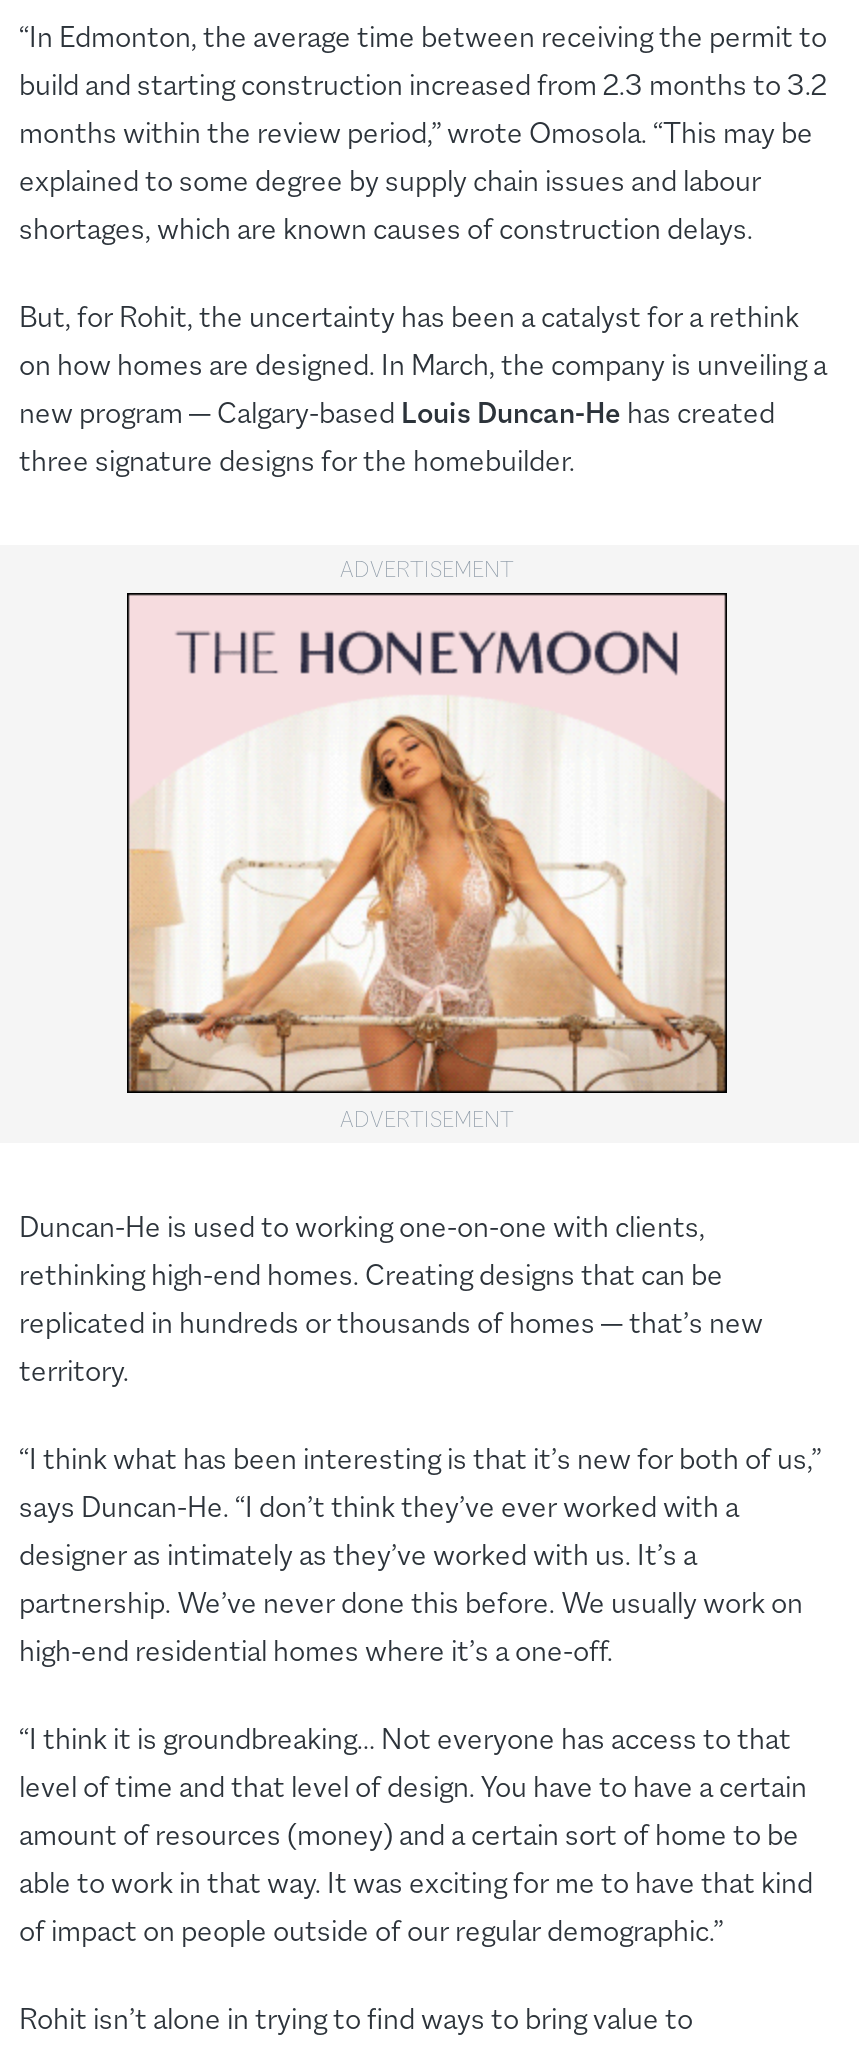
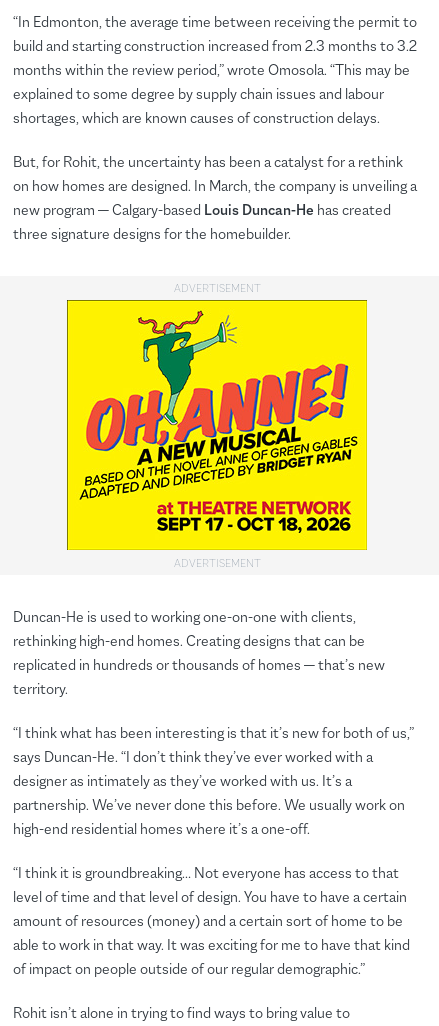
- [image]
+ [image]
